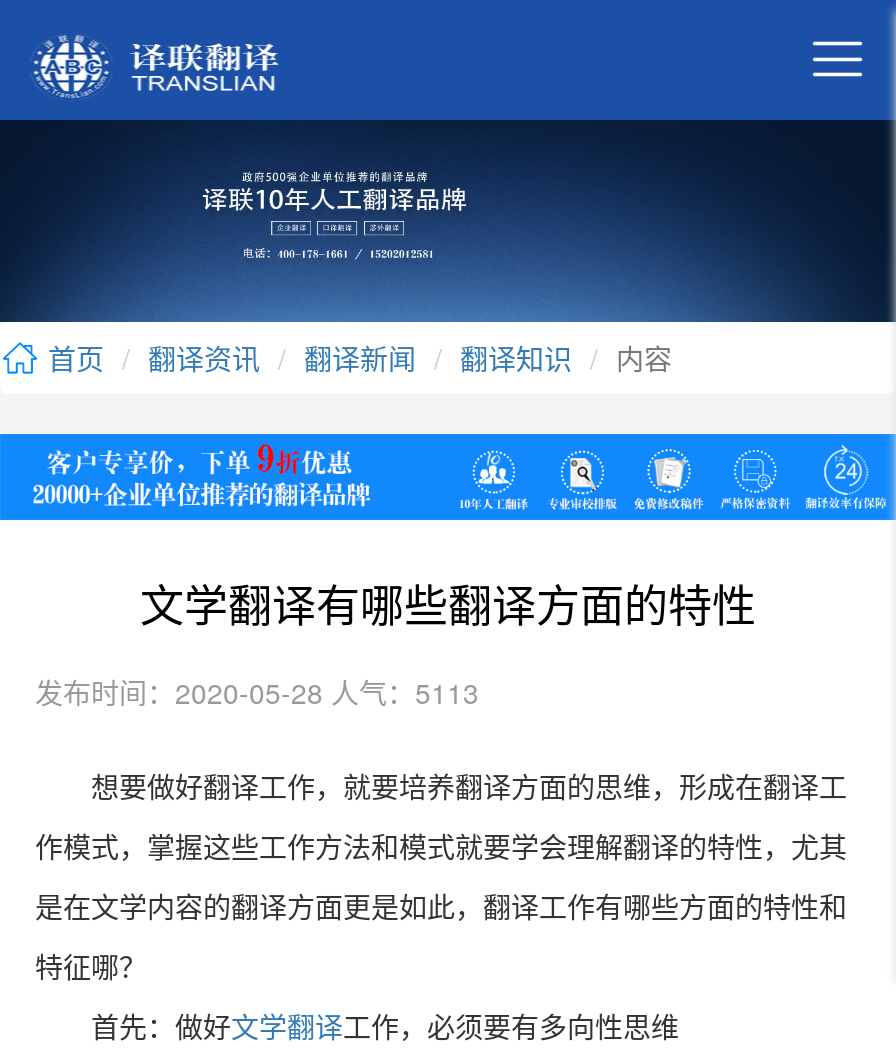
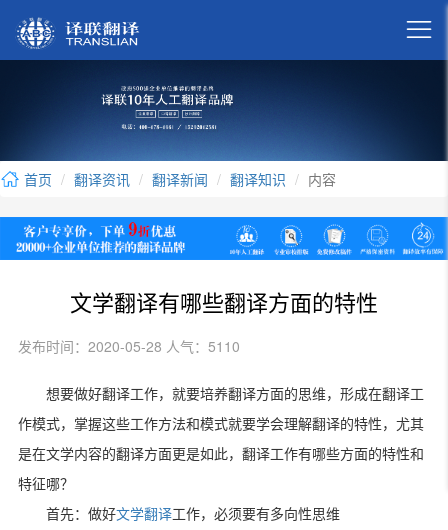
- 发布时间：2020-05-28 人气：5113
+ 发布时间：2020-05-28 人气：5110
